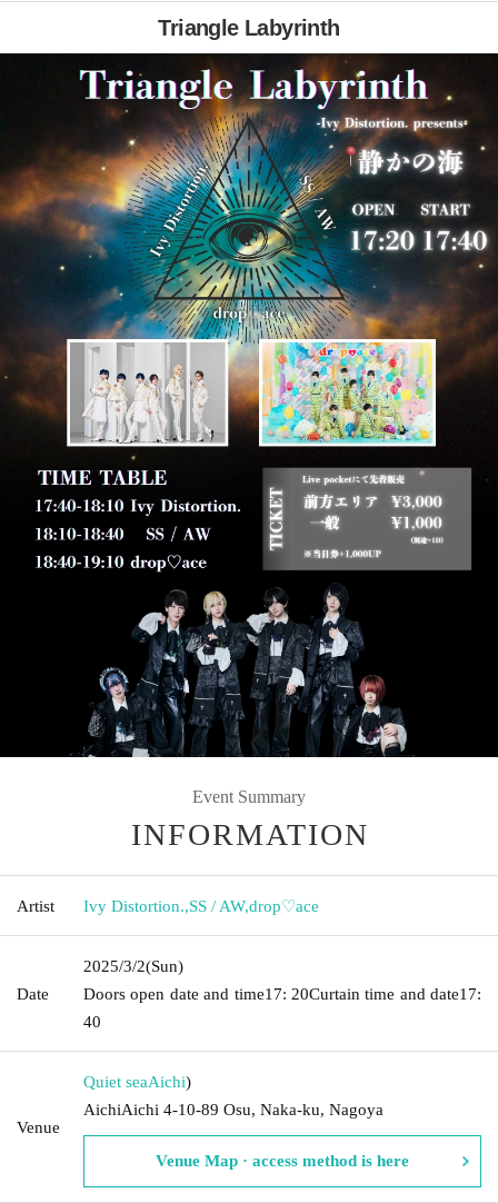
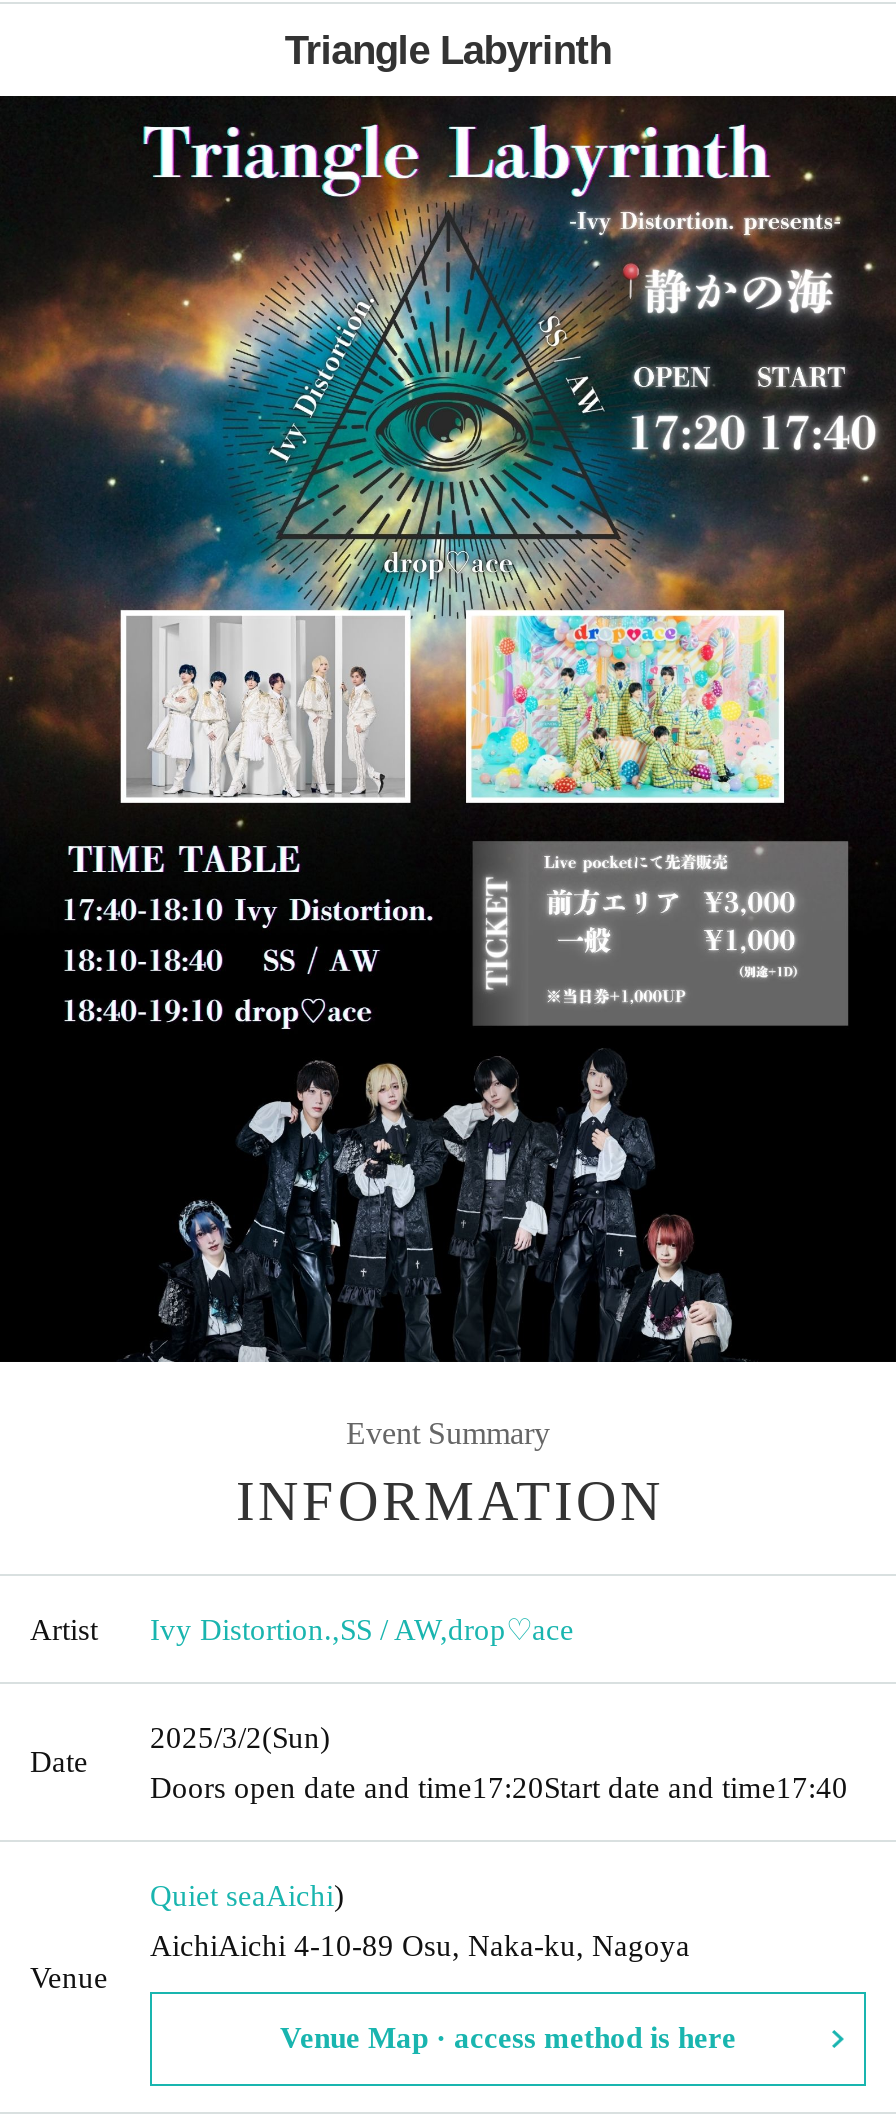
- Doors open date and time 17: 20Curtain time and date 17:
- 40
+ Doors open date and time17:20Start date and time17:40
